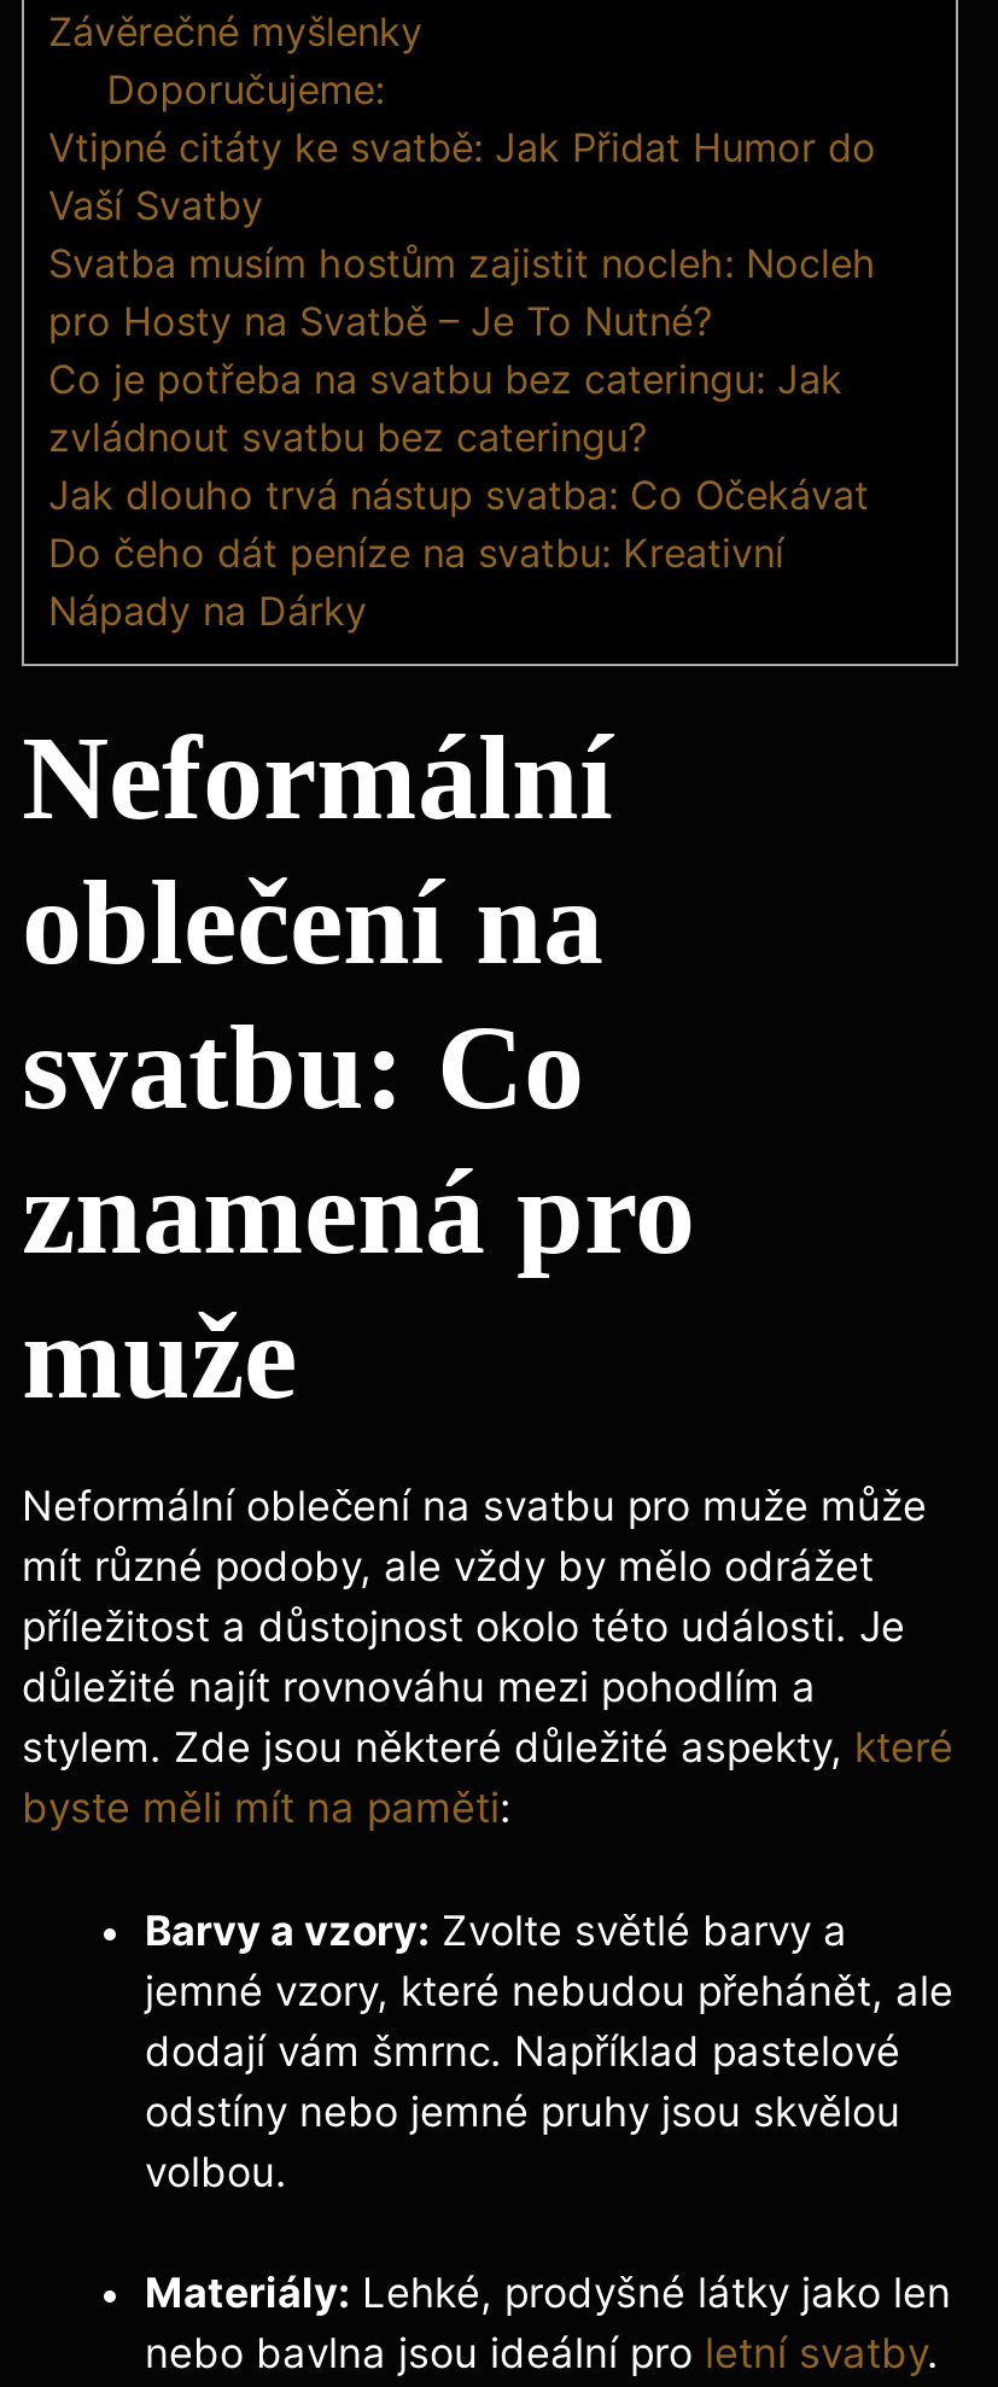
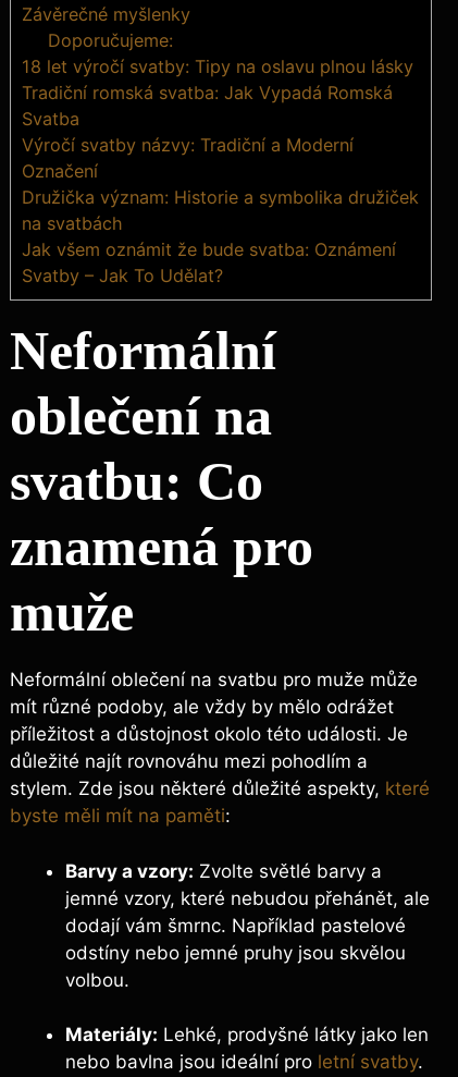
- Vtipné citáty ke svatbě: Jak Přidat Humor do
- Vaší Svatby
- Svatba musím hostům zajistit nocleh: Nocleh
- pro Hosty na Svatbě – Je To Nutné?
- Co je potřeba na svatbu bez cateringu: Jak
- zvládnout svatbu bez cateringu?
- Jak dlouho trvá nástup svatba: Co Očekávat
- Do čeho dát peníze na svatbu: Kreativní
- Nápady na Dárky
+ 18 let výročí svatby: Tipy na oslavu plnou lásky
+ Tradiční romská svatba: Jak Vypadá Romská
+ Svatba
+ Výročí svatby názvy: Tradiční a Moderní
+ Označení
+ Družička význam: Historie a symbolika družiček
+ na svatbách
+ Jak všem oznámit že bude svatba: Oznámení
+ Svatby – Jak To Udělat?
